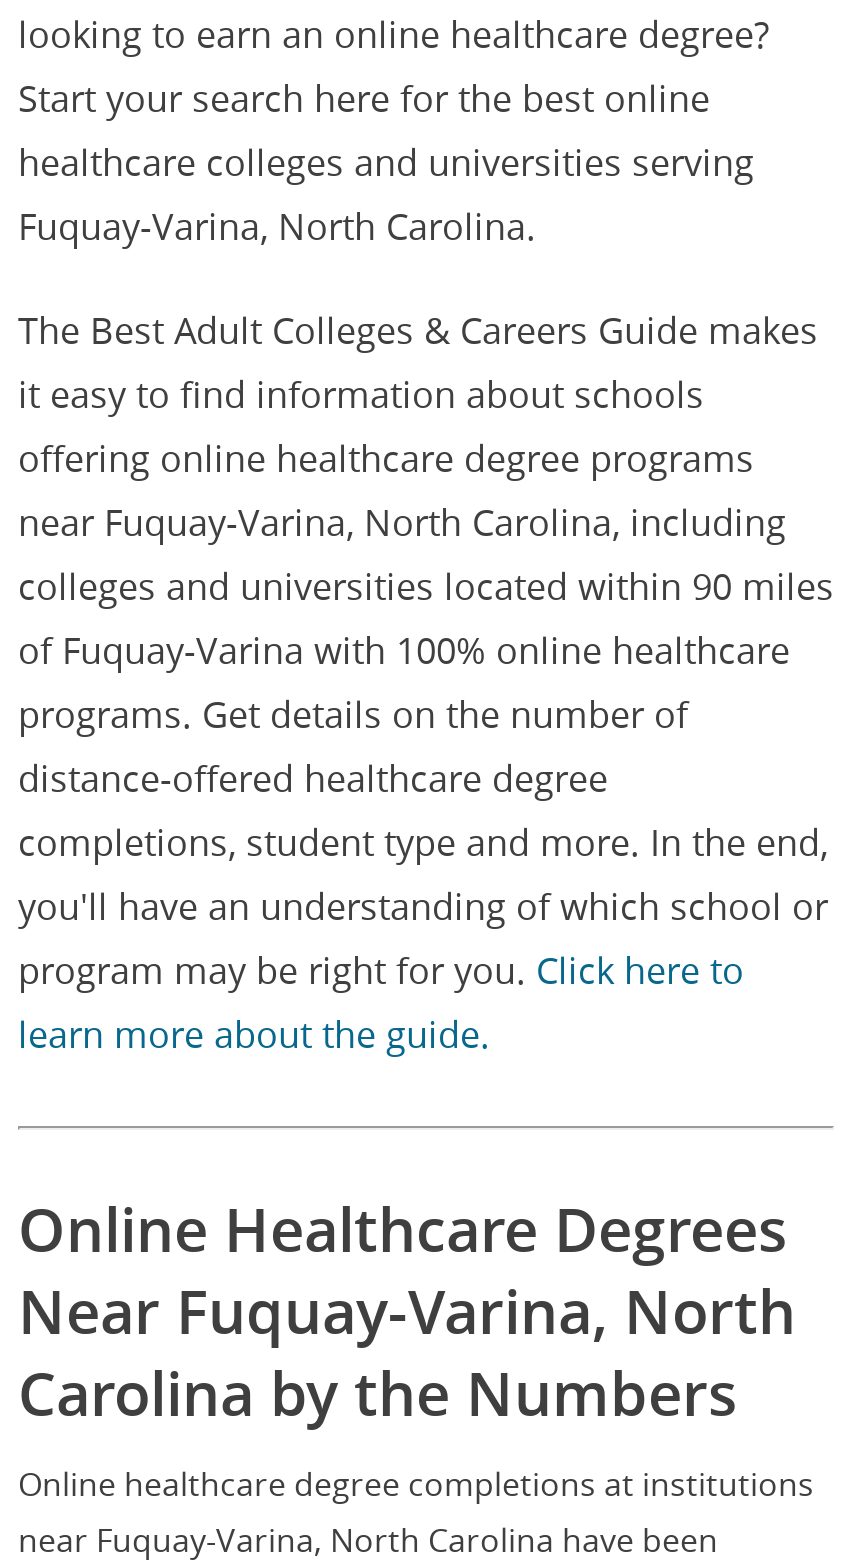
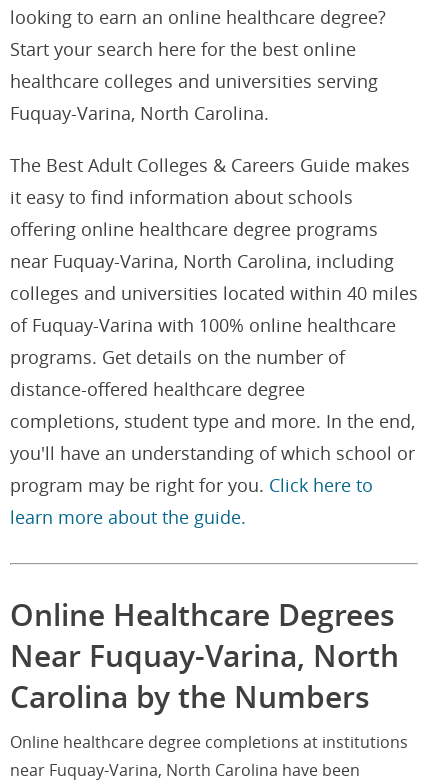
- colleges and universities located within 90 miles
+ colleges and universities located within 40 miles
